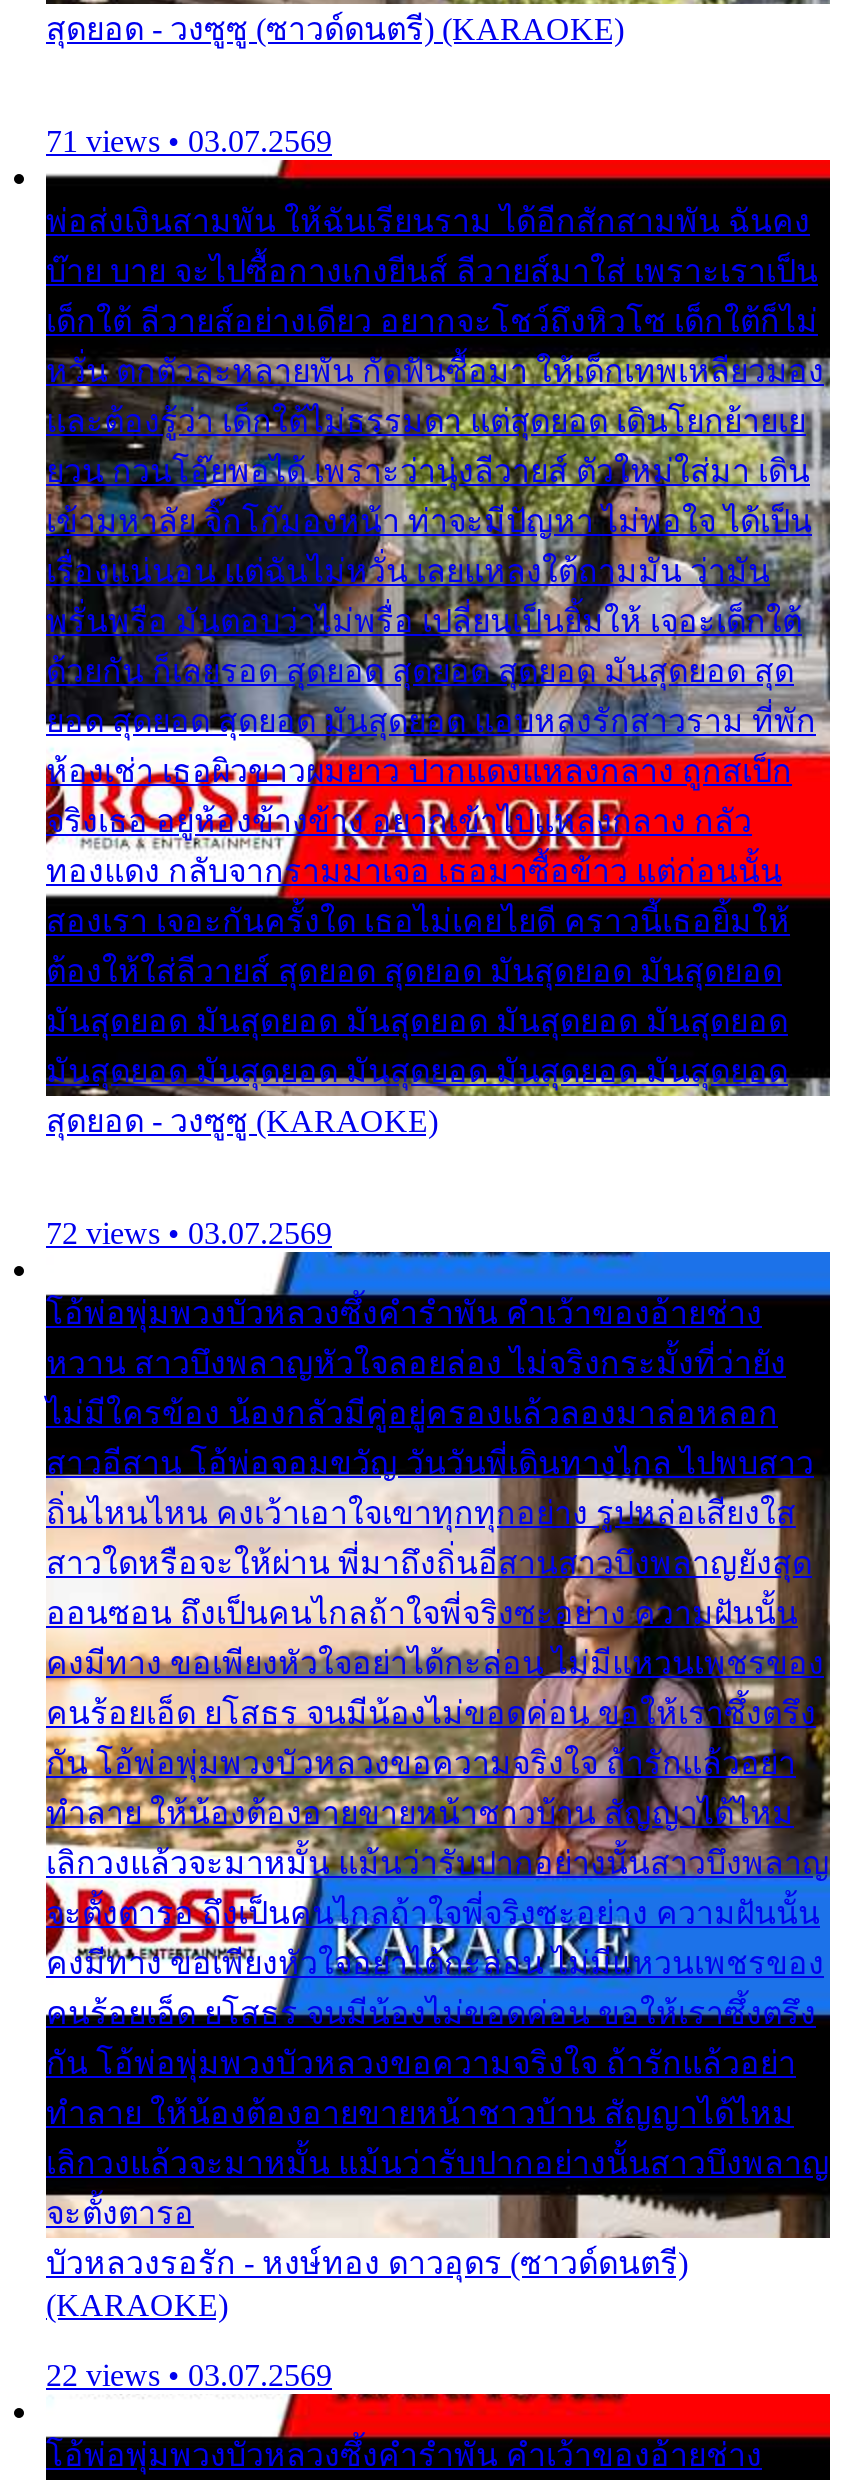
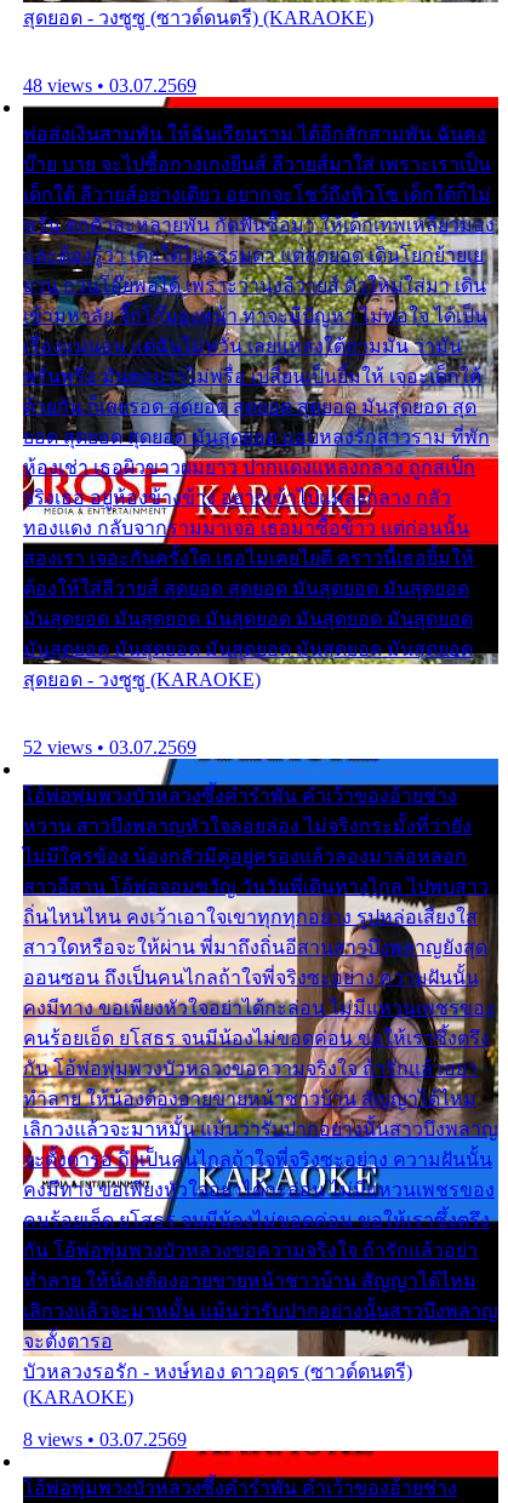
- 71 views • 03.07.2569
+ 48 views • 03.07.2569

- 72 views • 03.07.2569
+ 52 views • 03.07.2569

- 22 views • 03.07.2569
+ 8 views • 03.07.2569
